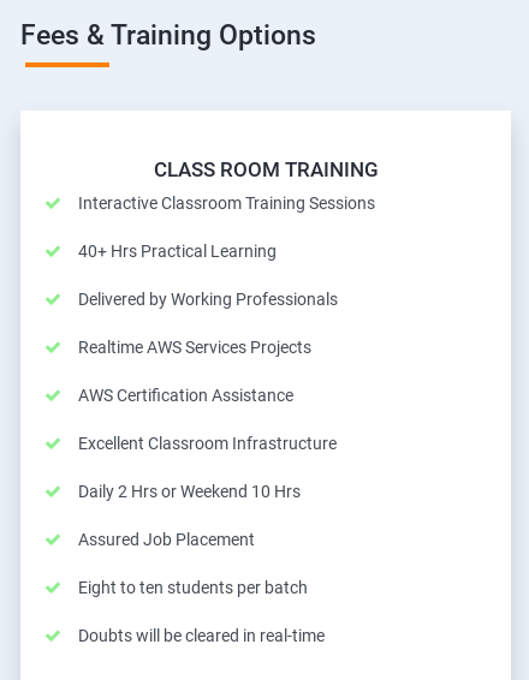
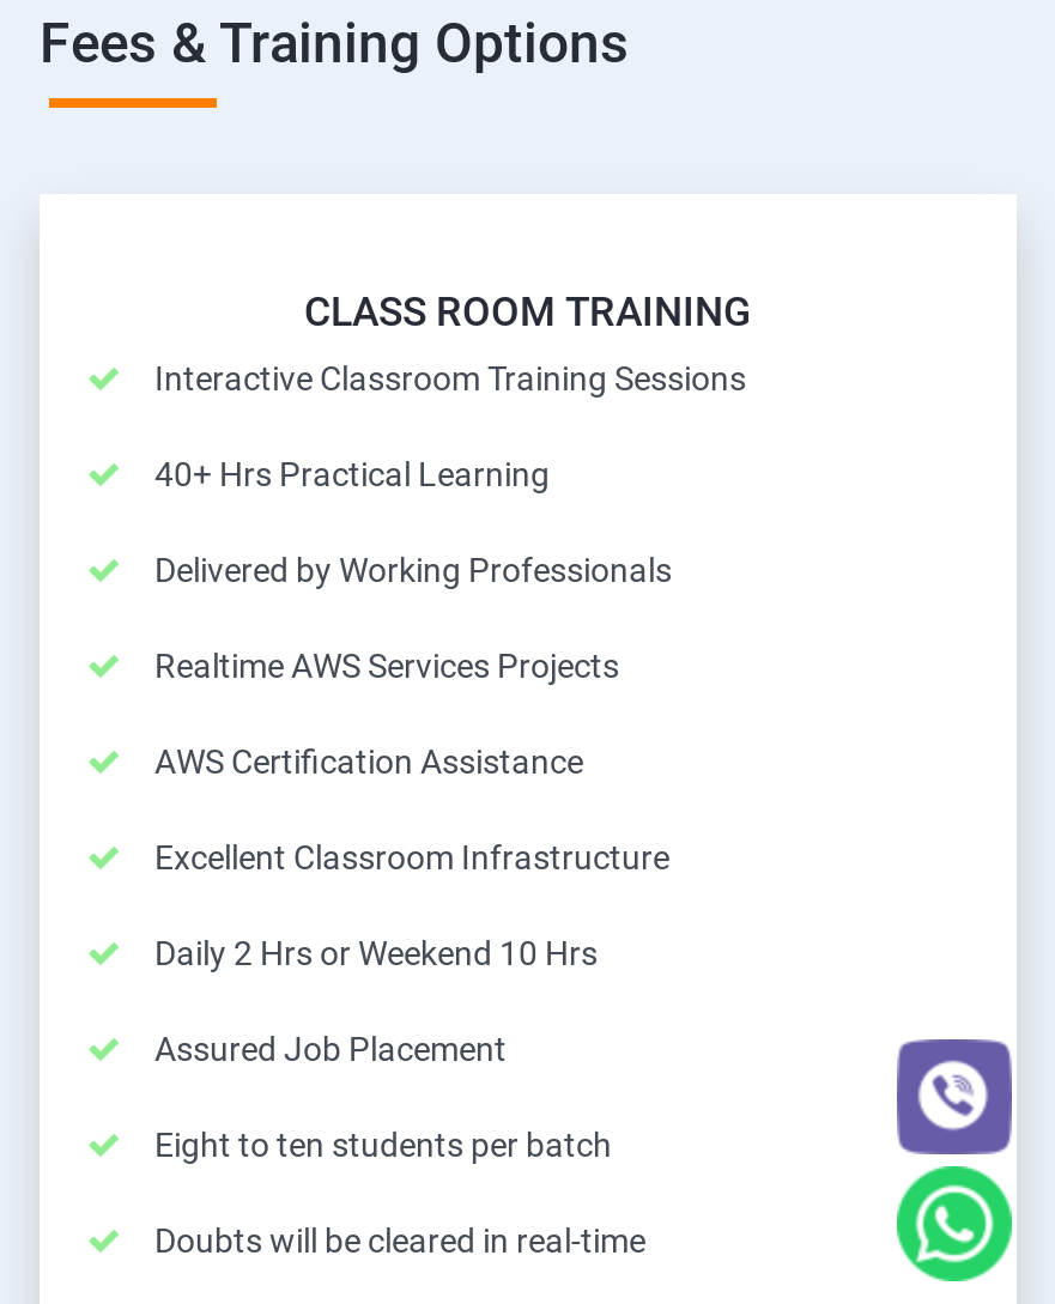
+ [image]
